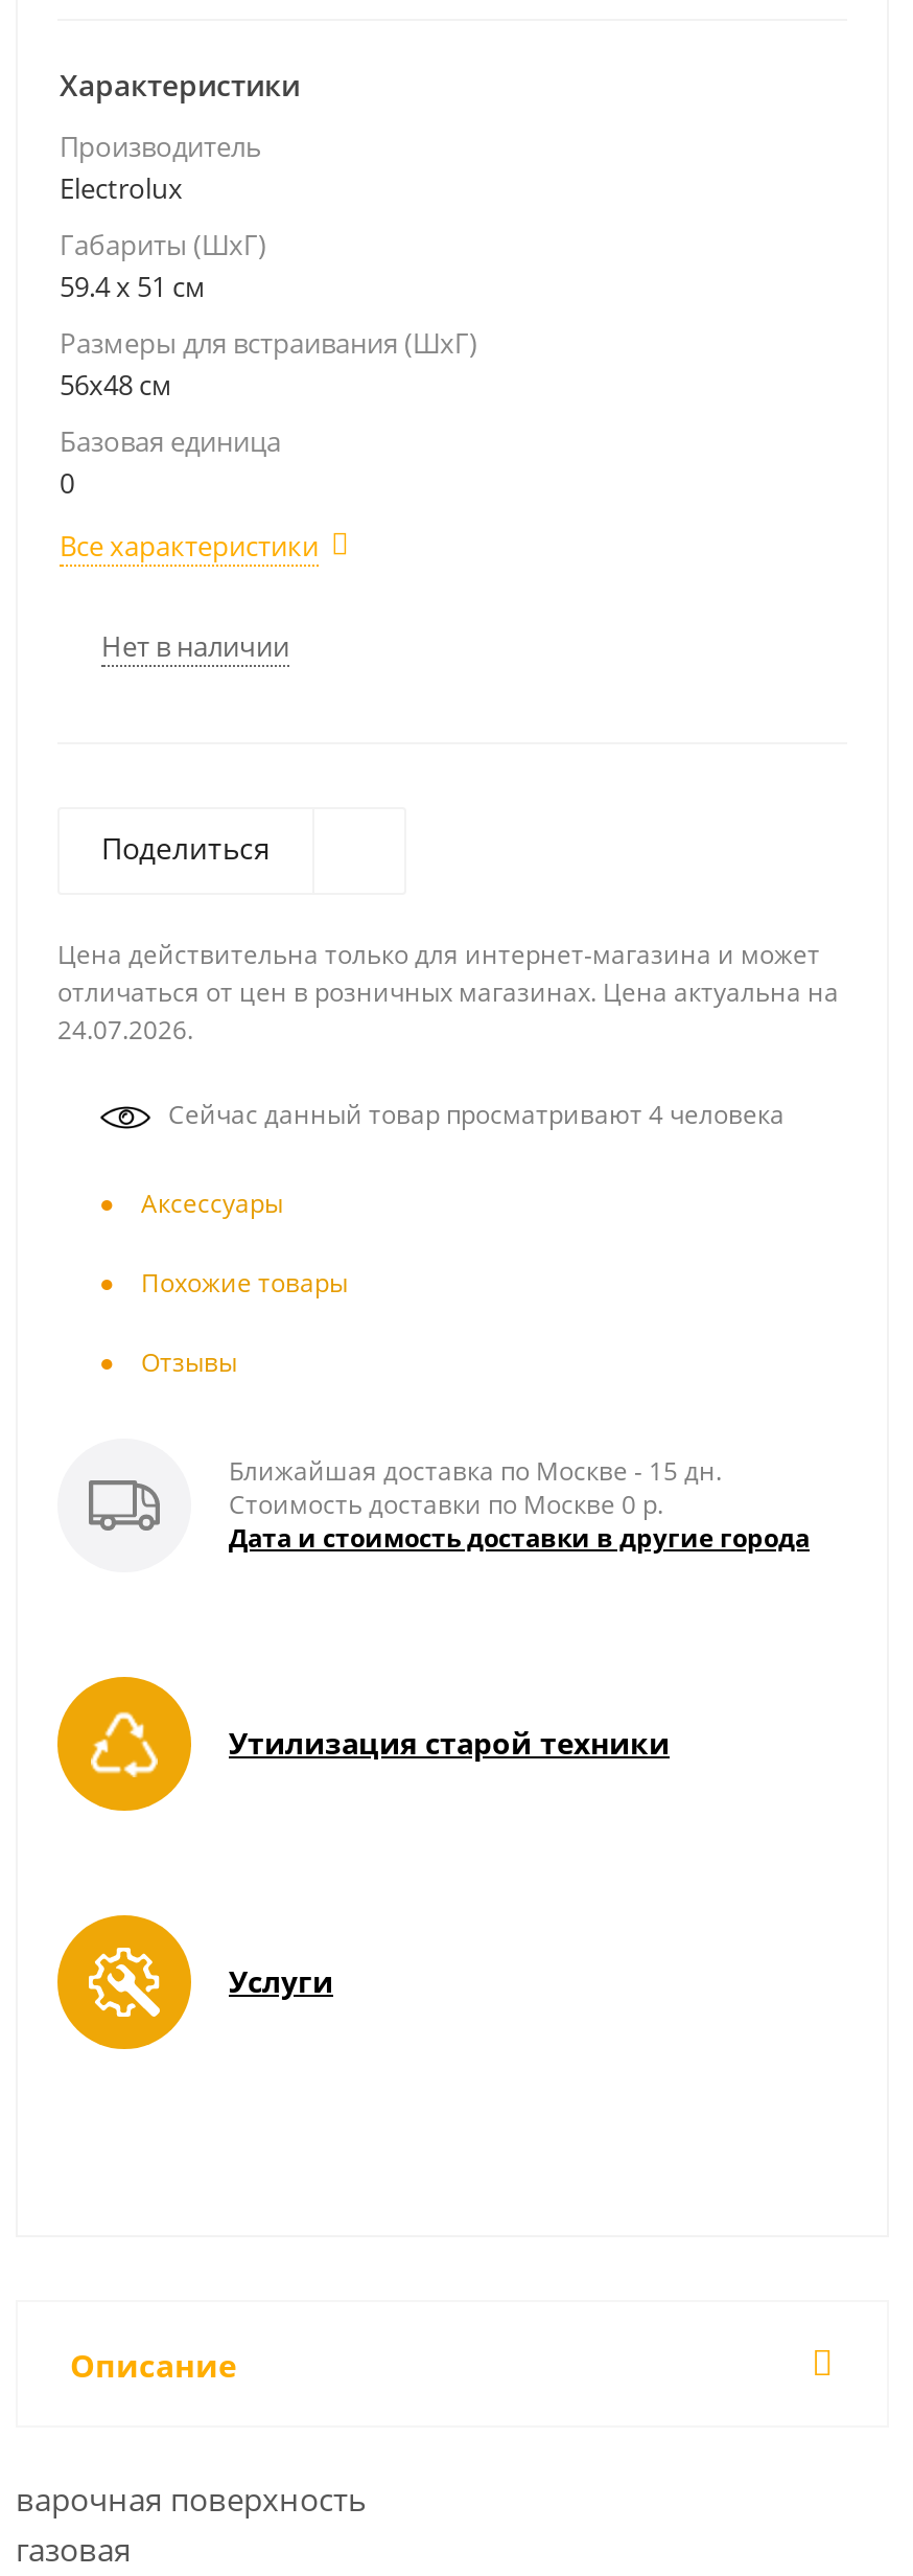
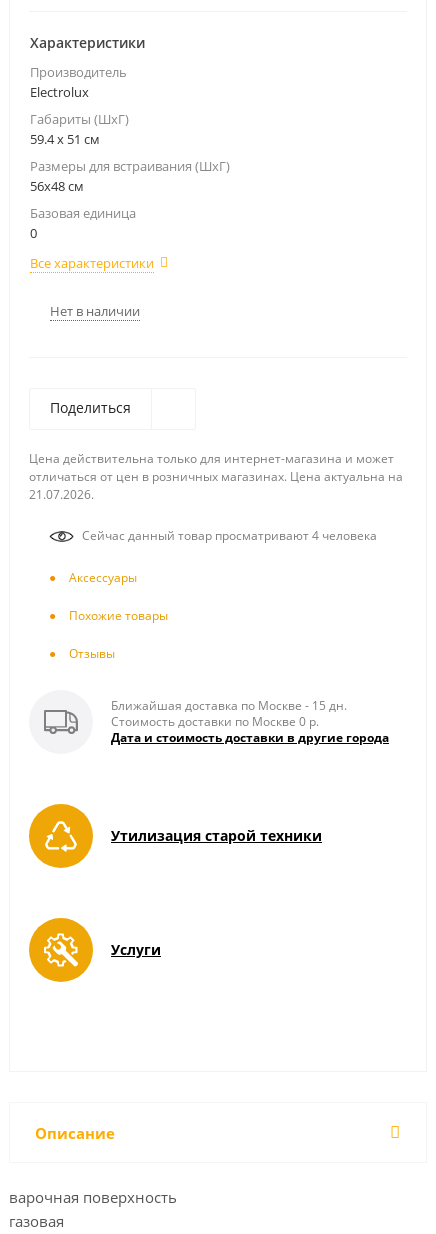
- 24.07.2026.
+ 21.07.2026.
